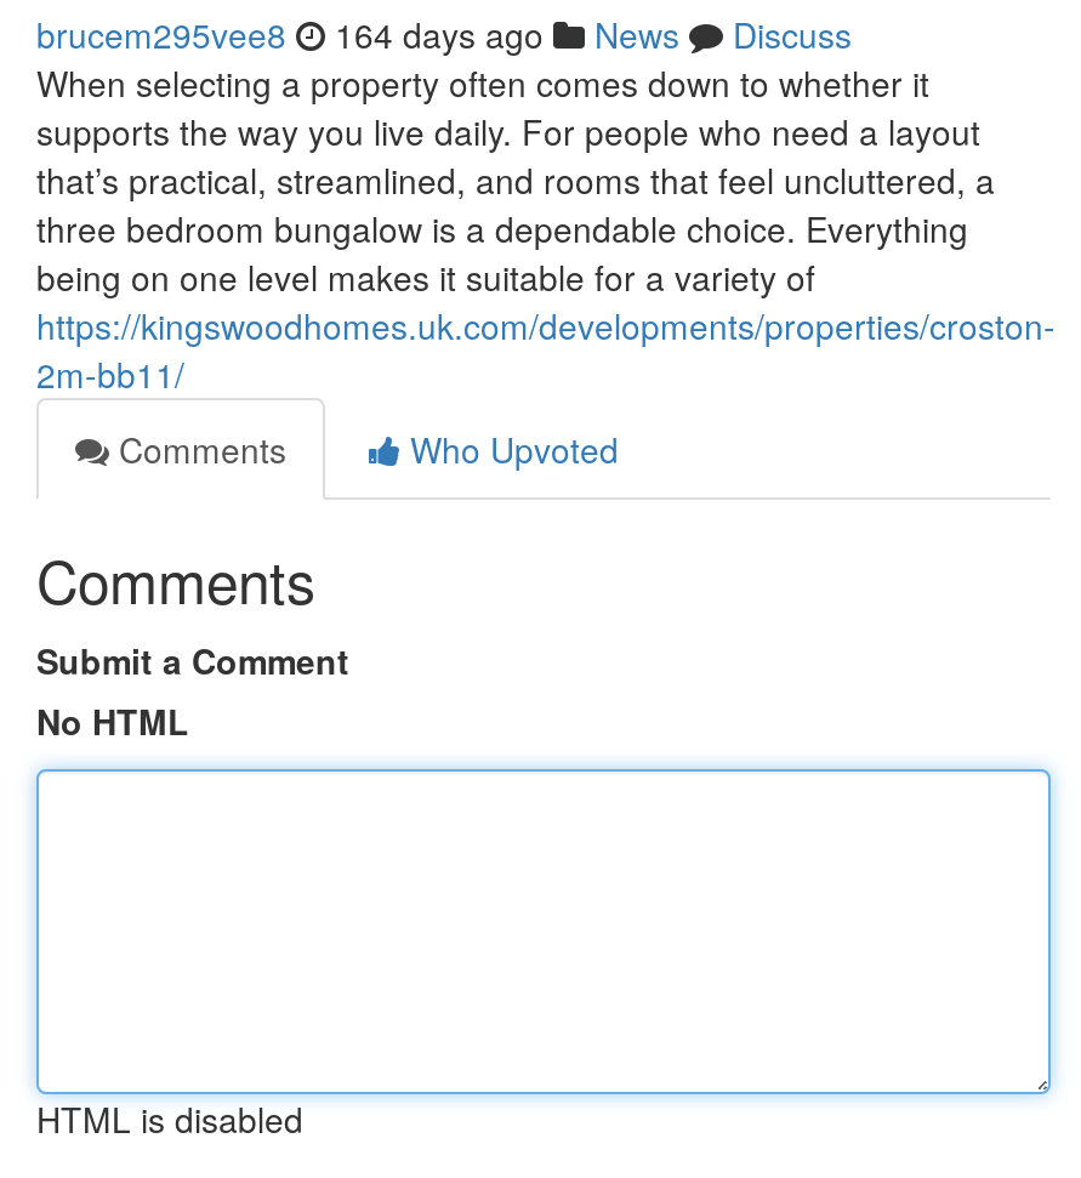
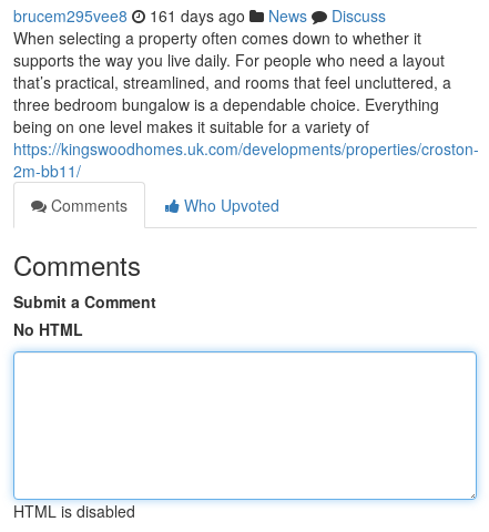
- brucem295vee8 164 days ago News Discuss
+ brucem295vee8 161 days ago News Discuss
